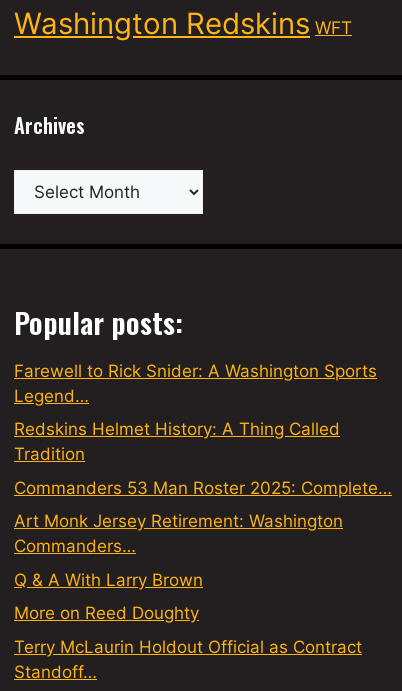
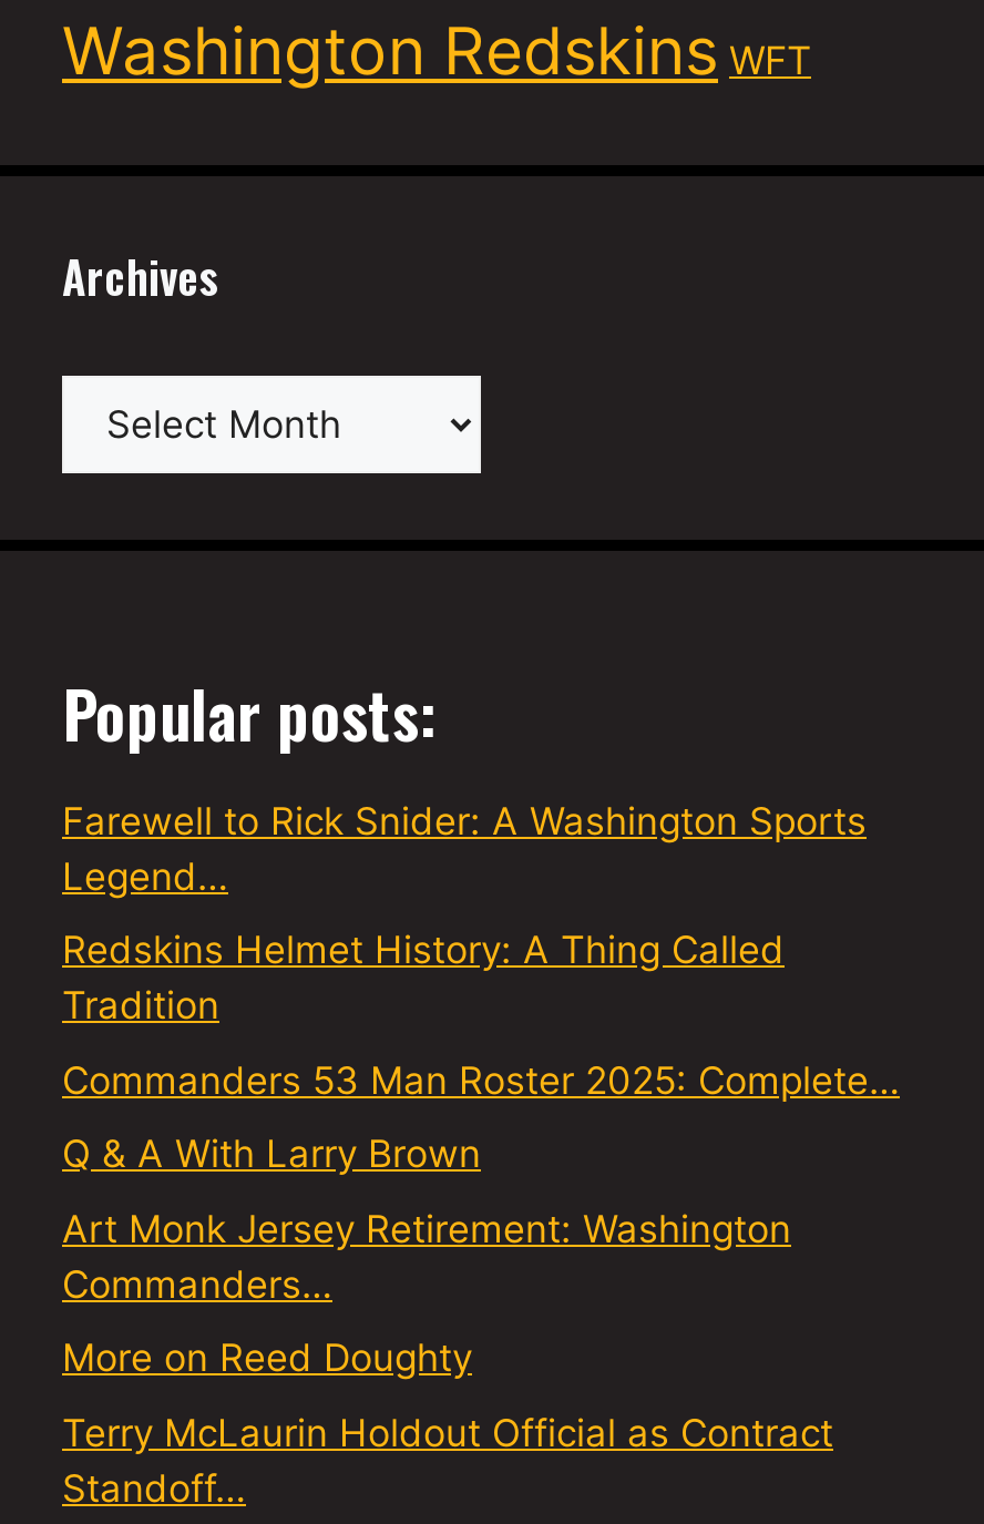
moved down: Art Monk Jersey Retirement: Washington | Commanders…

moved up: Q & A With Larry Brown
